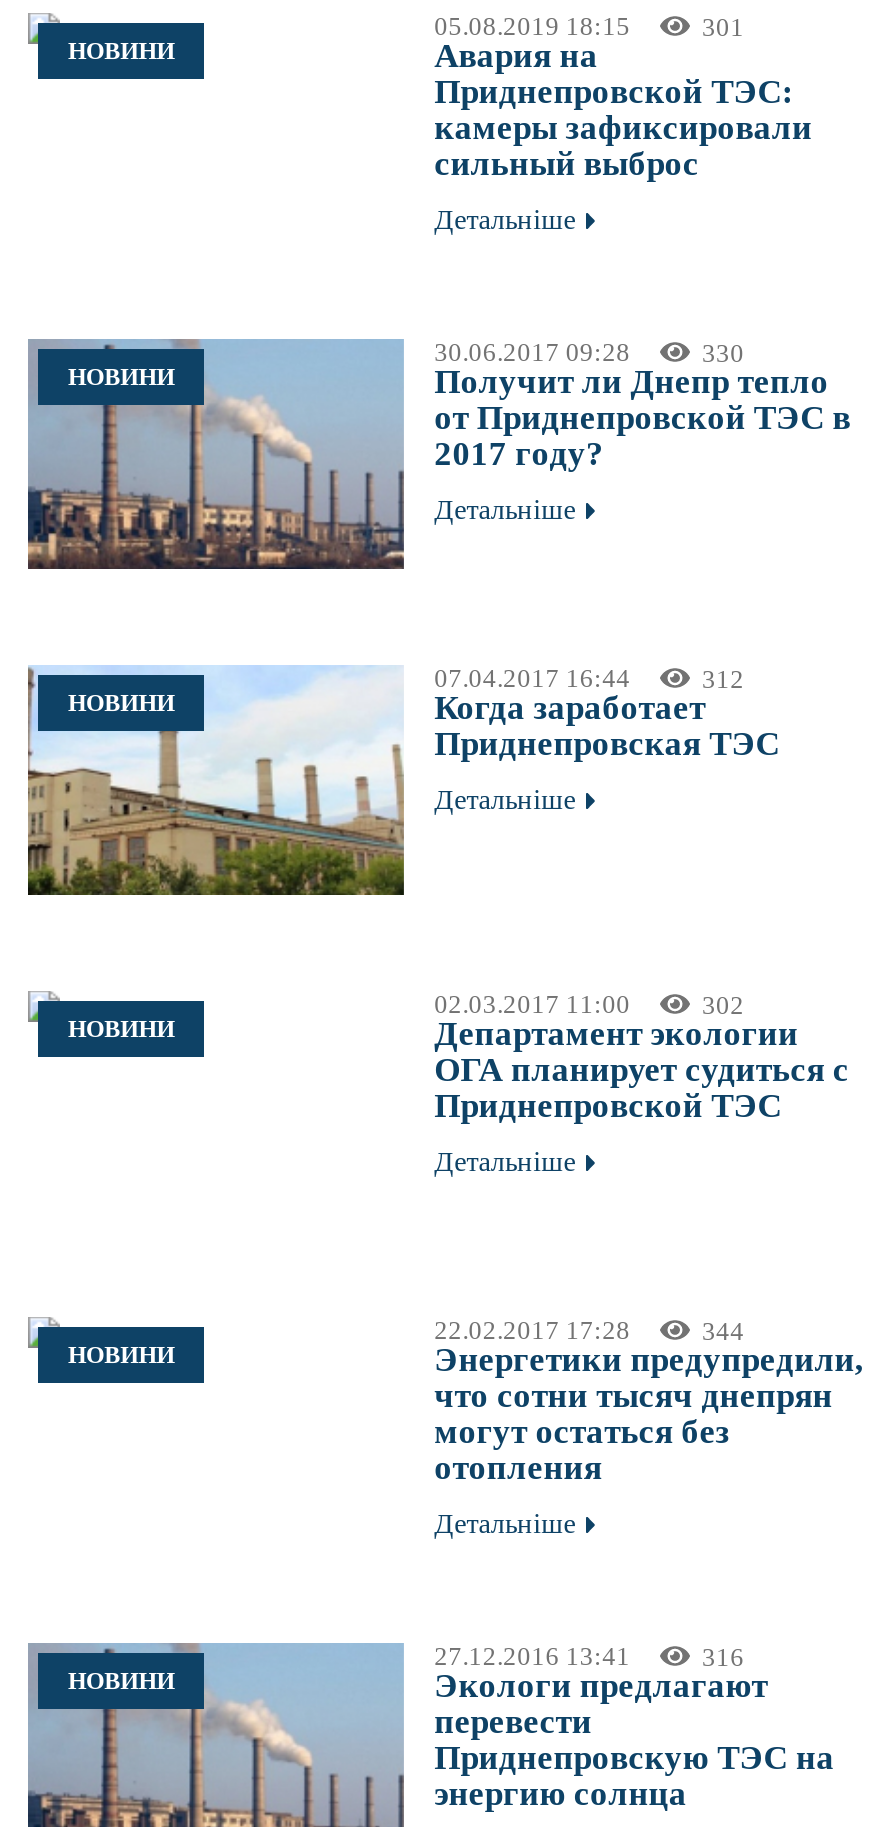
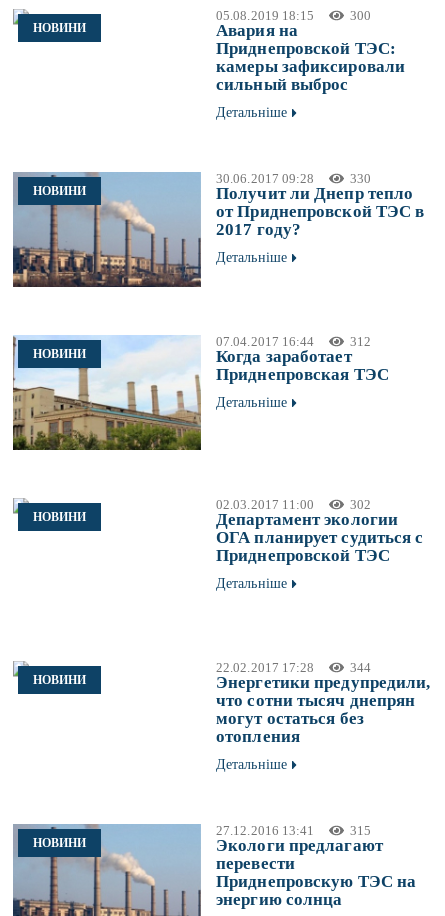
- 301
+ 300

- 316
+ 315
